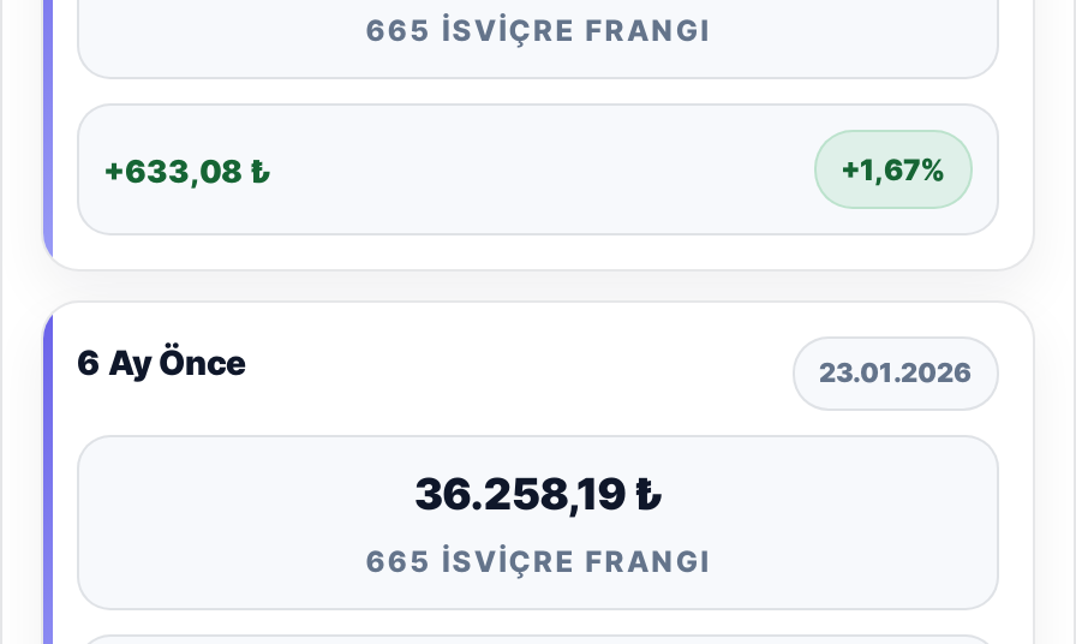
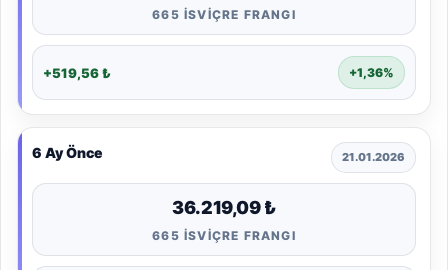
- +633,08 ₺
+ +519,56 ₺

- +1,67%
+ +1,36%

- 23.01.2026
+ 21.01.2026

- 36.258,19 ₺
+ 36.219,09 ₺
